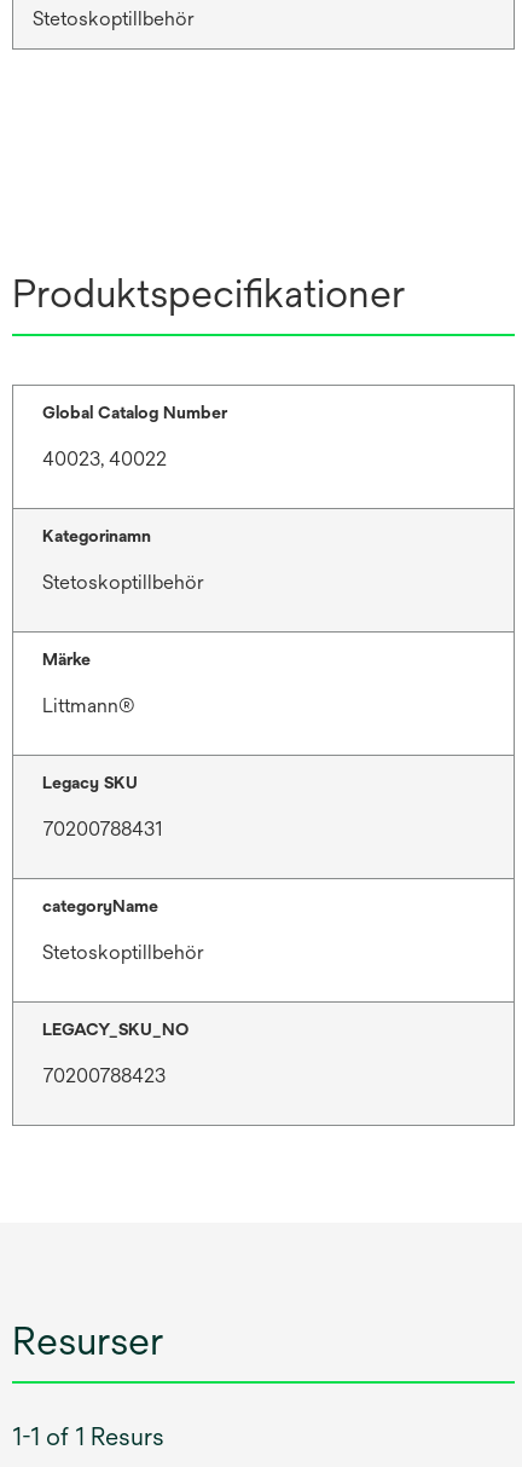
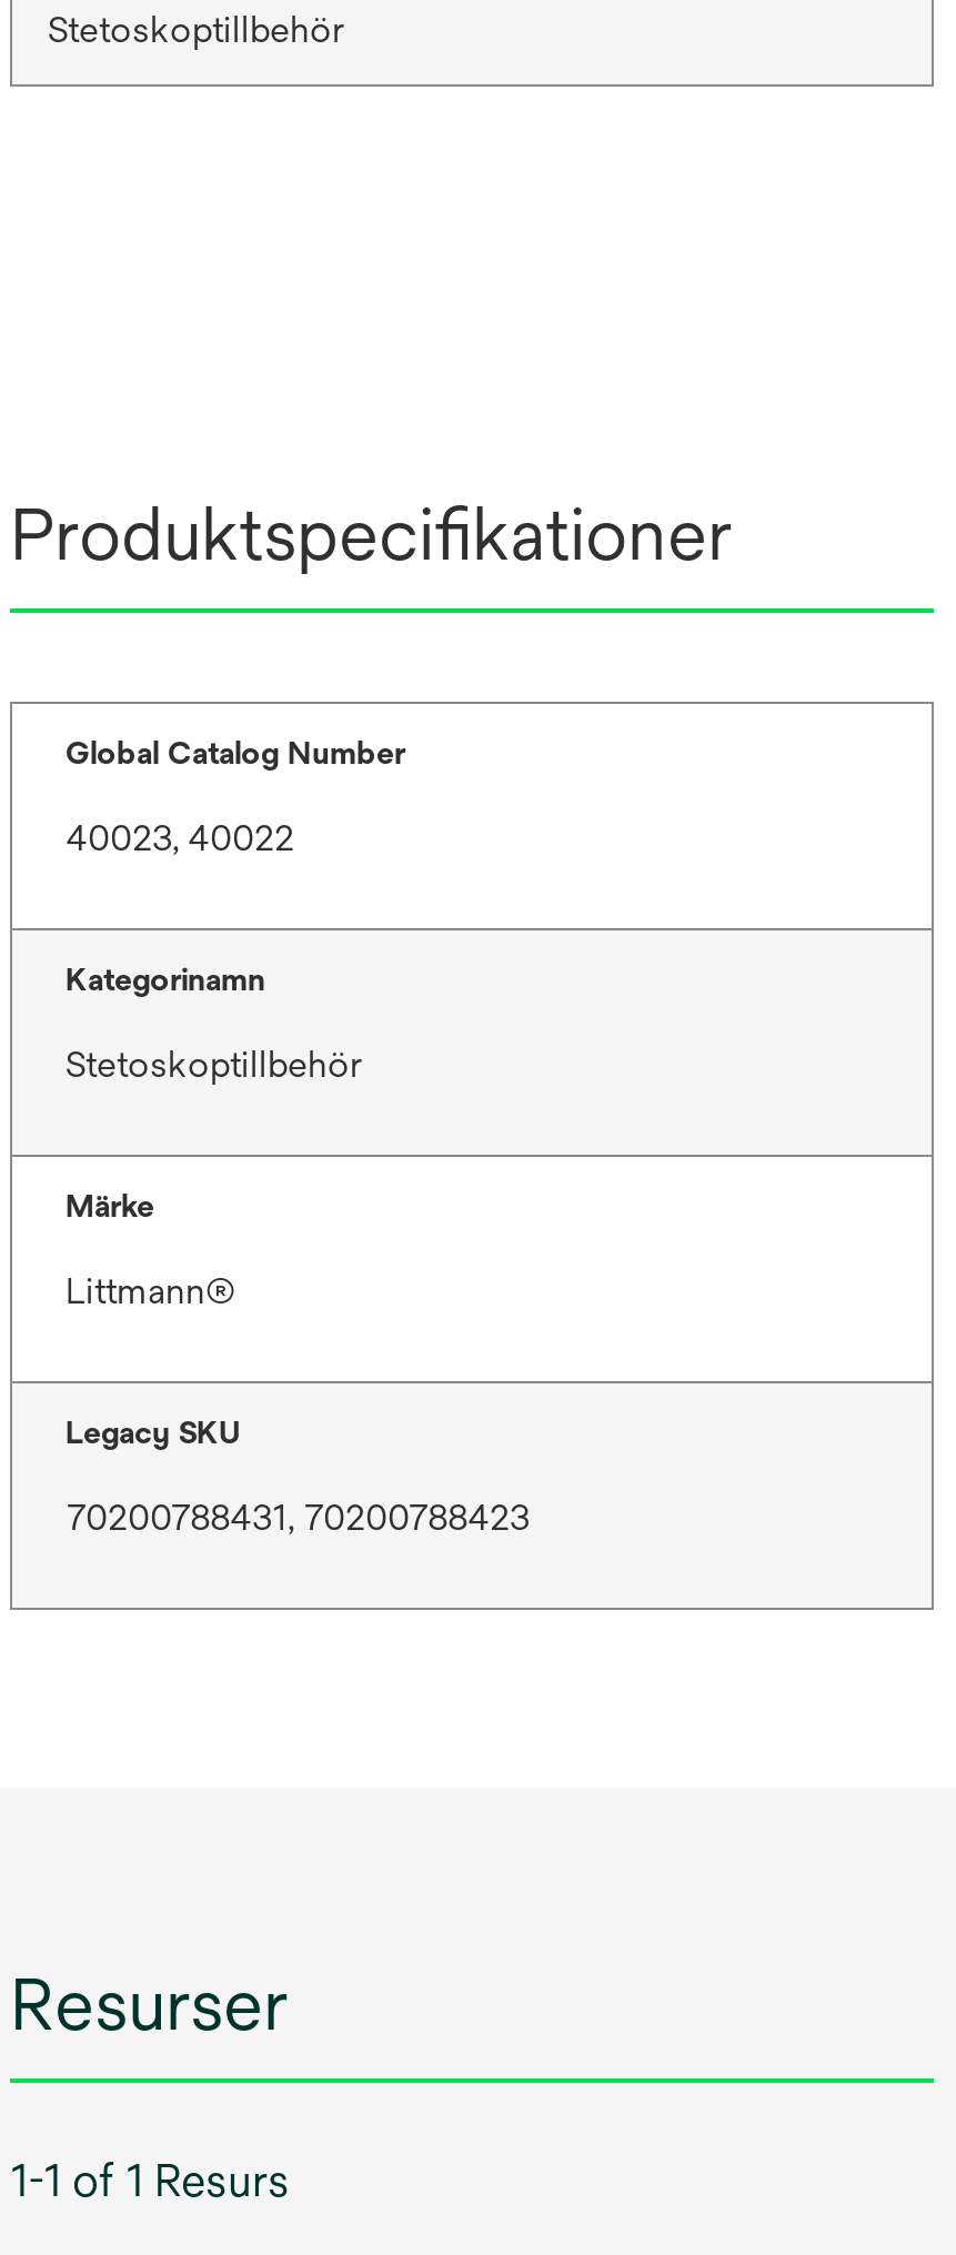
- 70200788431
- categoryName
- Stetoskoptillbehör
- LEGACY_SKU_NO
- 70200788423
+ 70200788431, 70200788423
